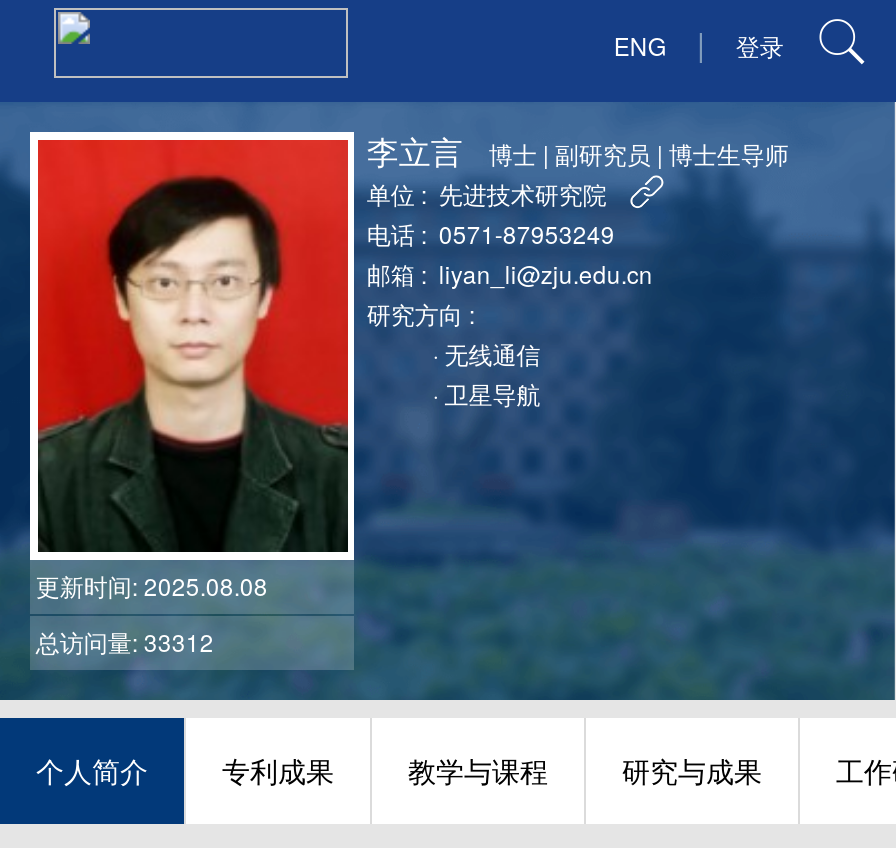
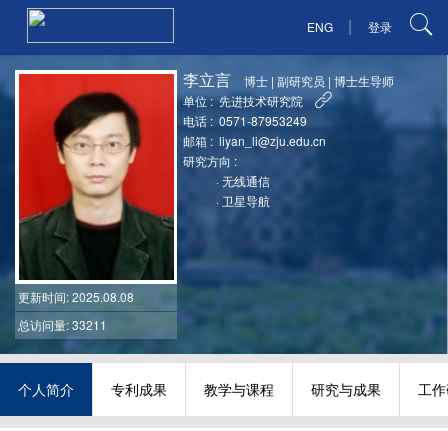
- 总访问量: 33312
+ 总访问量: 33211
